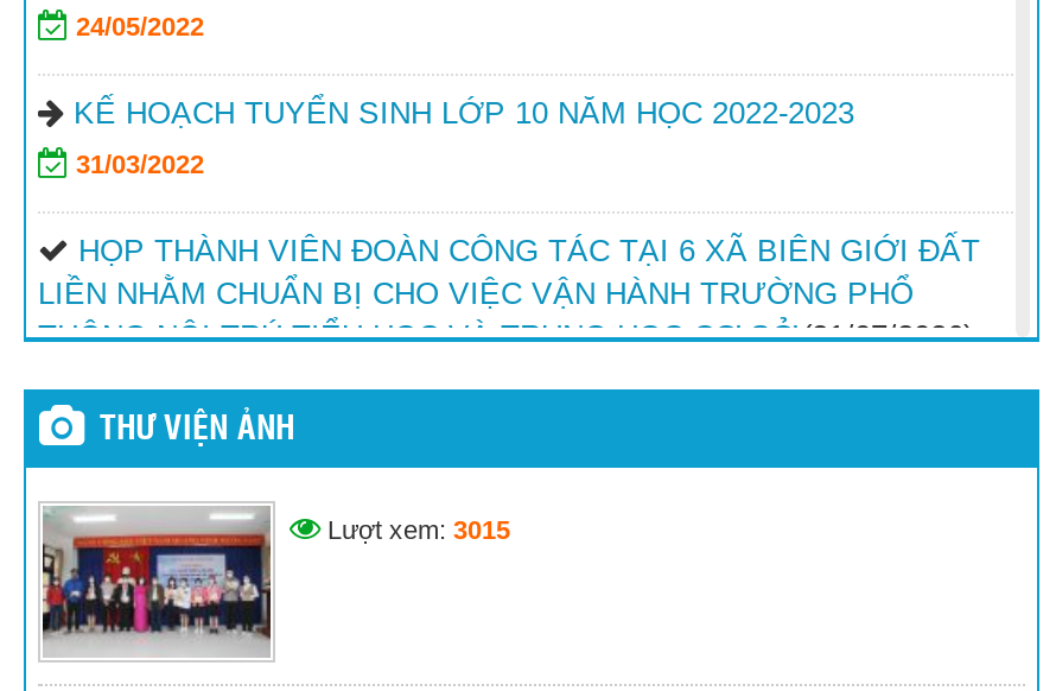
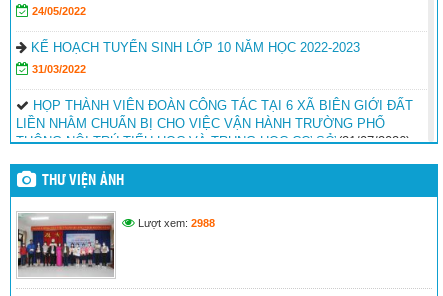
- Lượt xem: 3015
+ Lượt xem: 2988
